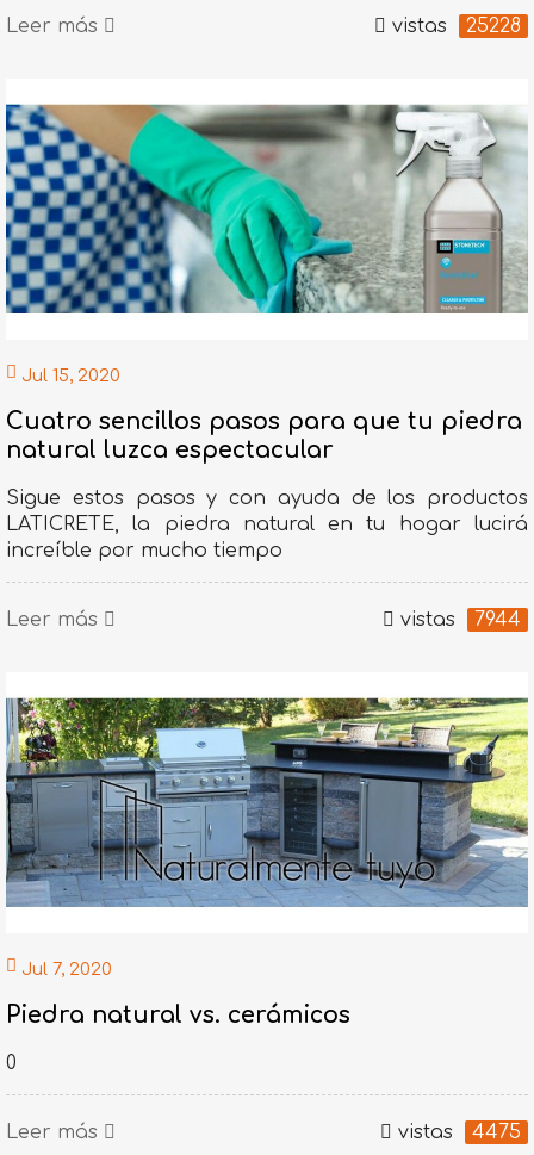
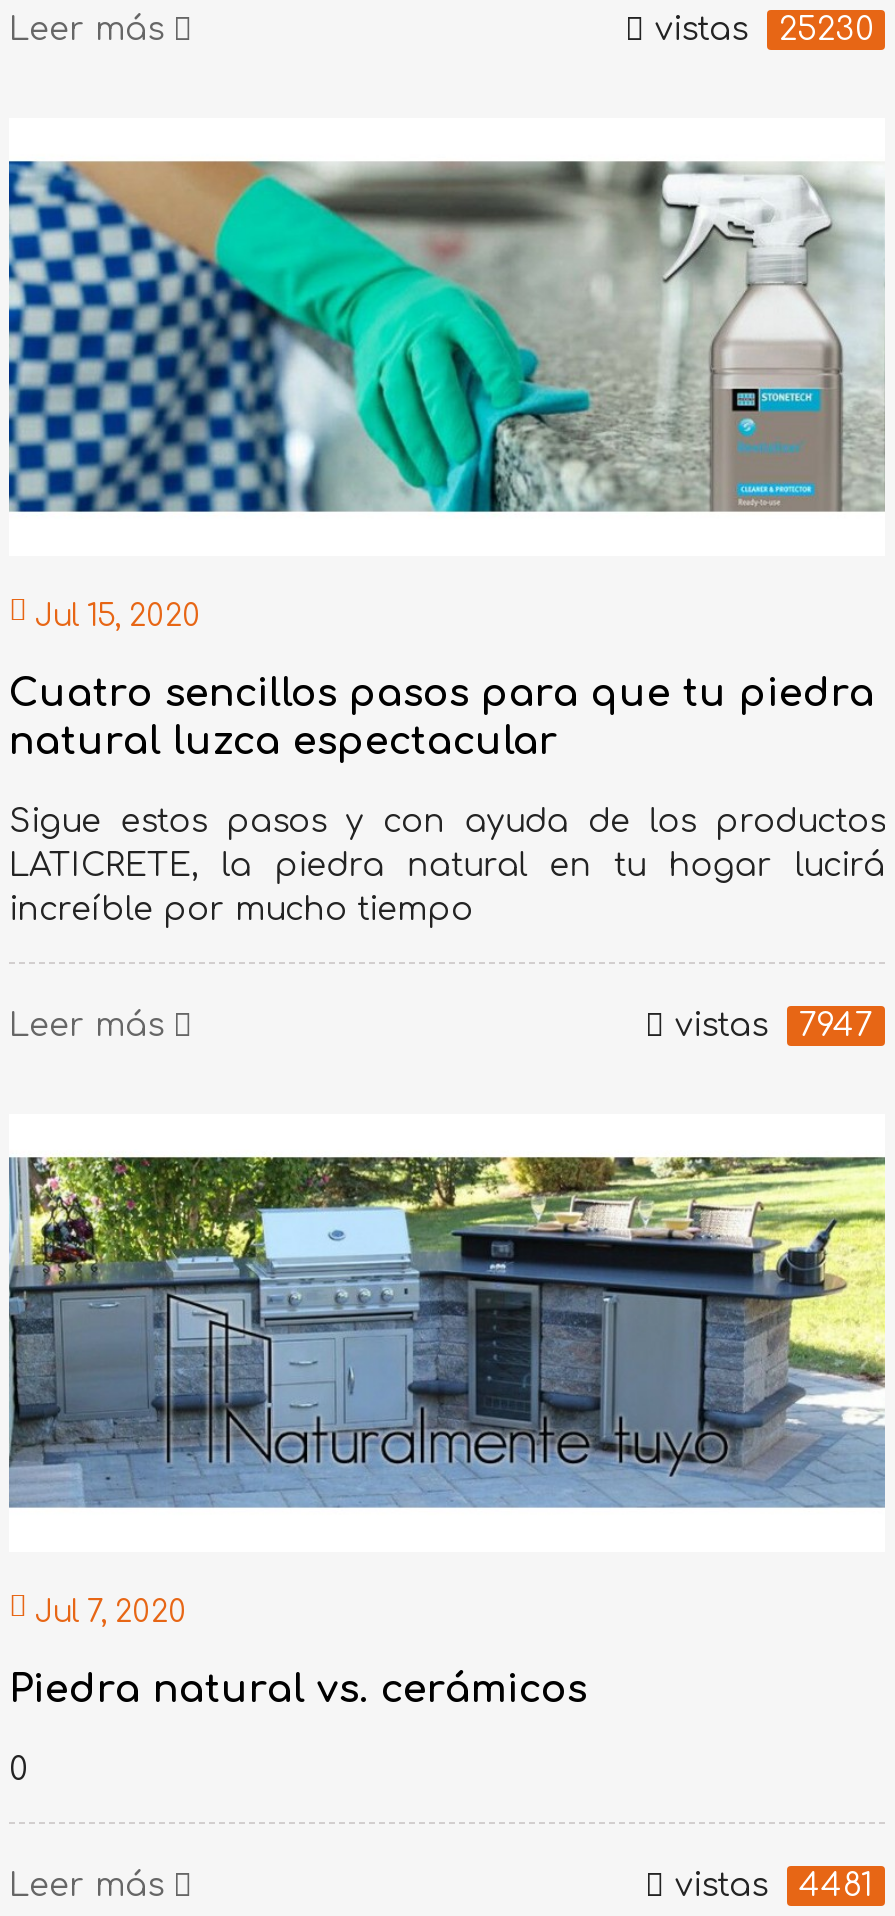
- vistas 25228
+ vistas 25230

- vistas 7944
+ vistas 7947

- vistas 4475
+ vistas 4481
